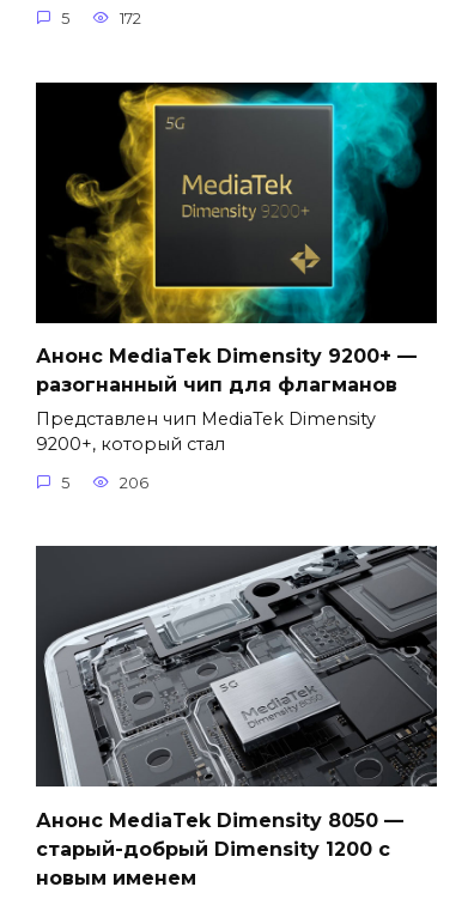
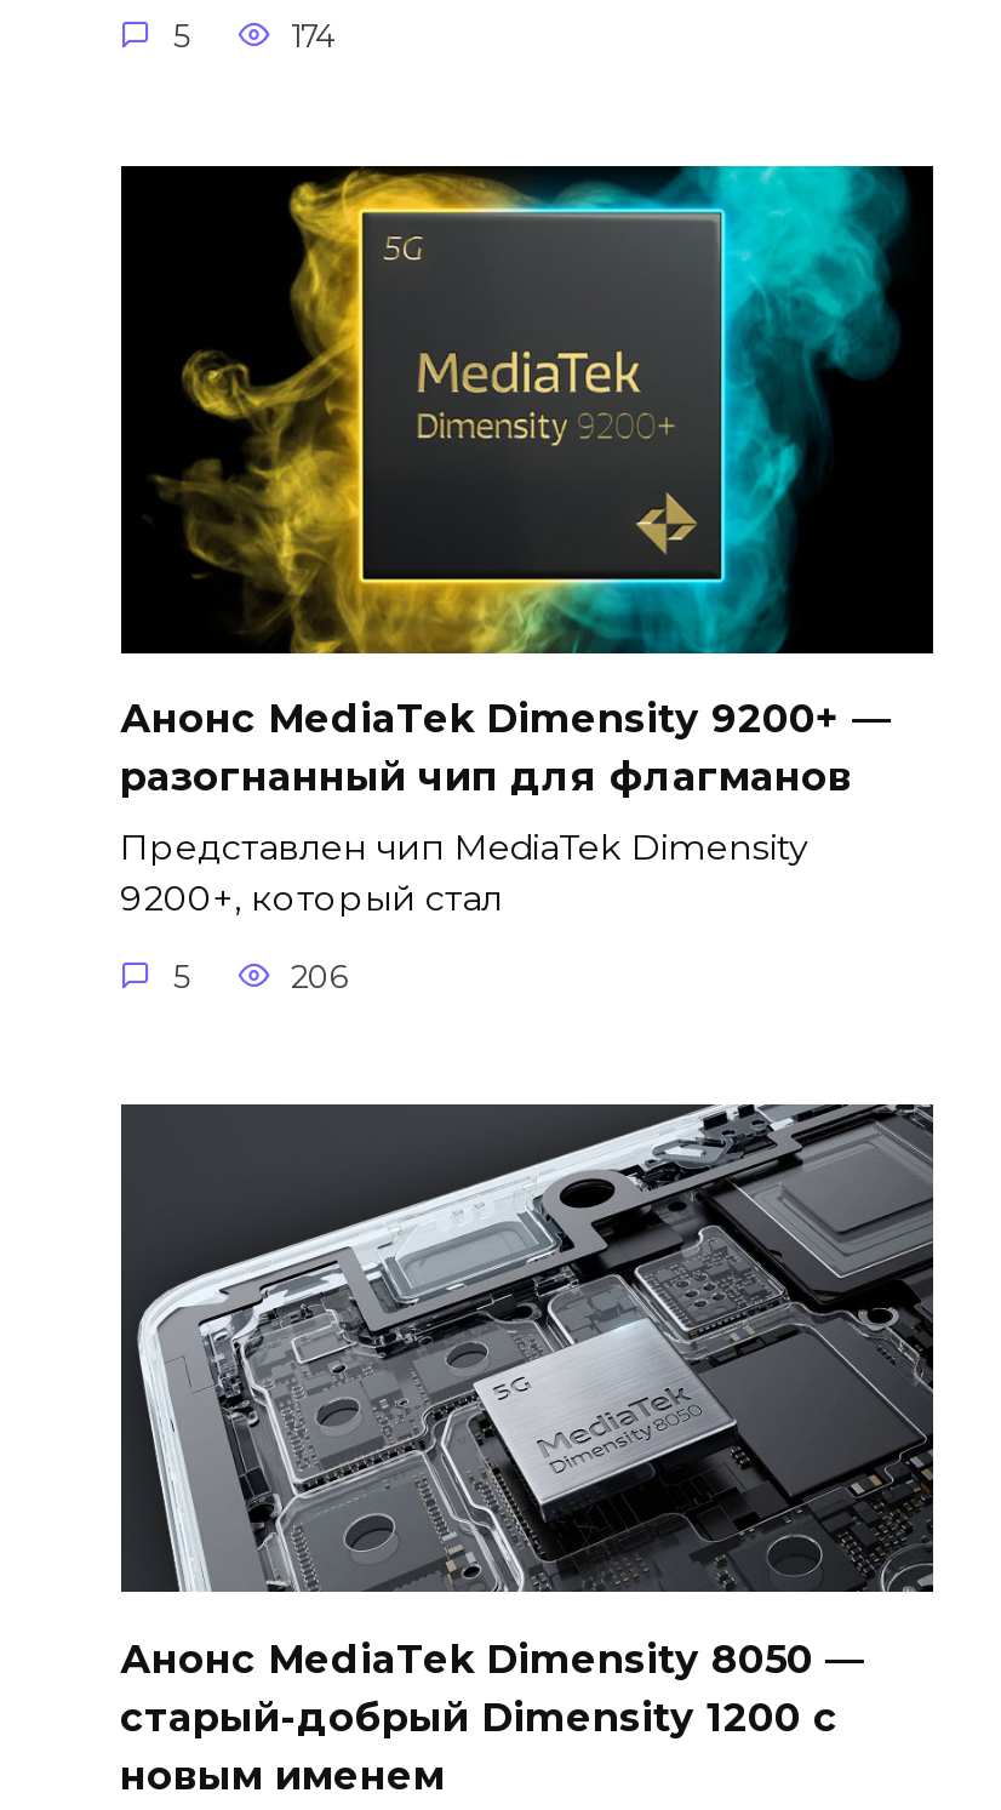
- 172
+ 174
